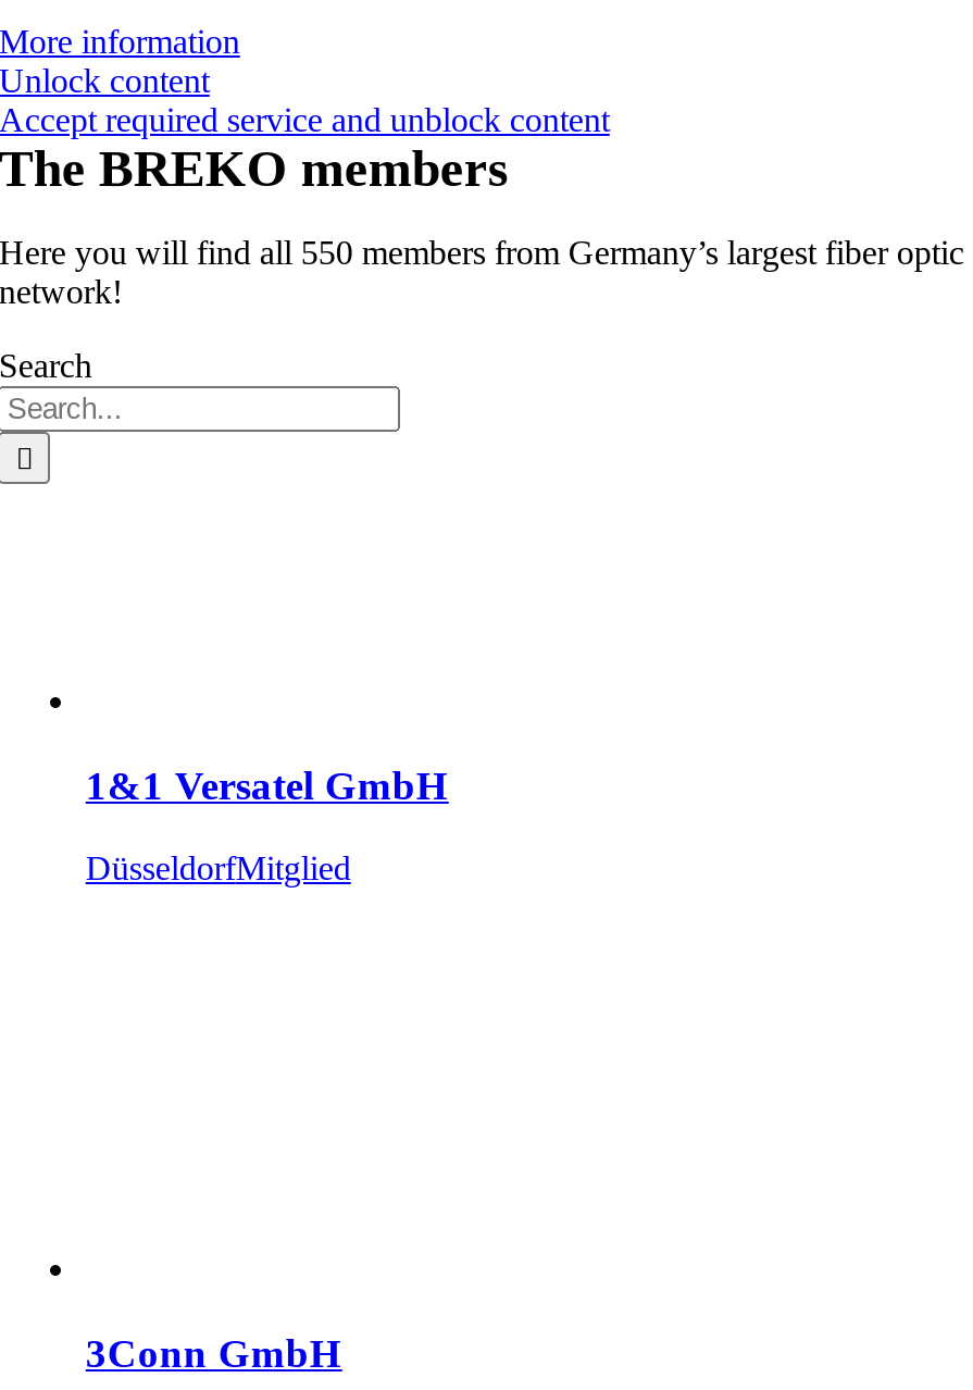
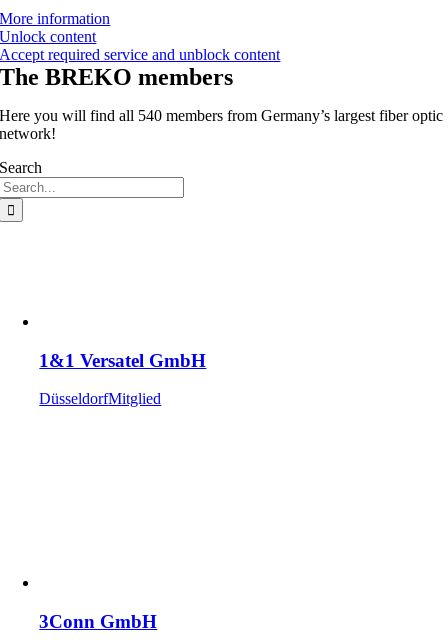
- Here you will find all 550 members from Germany’s largest fiber optic
+ Here you will find all 540 members from Germany’s largest fiber optic
